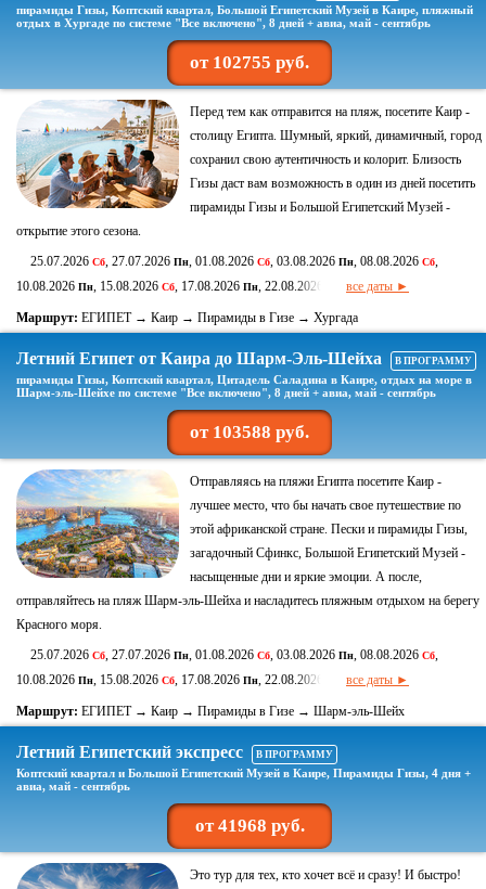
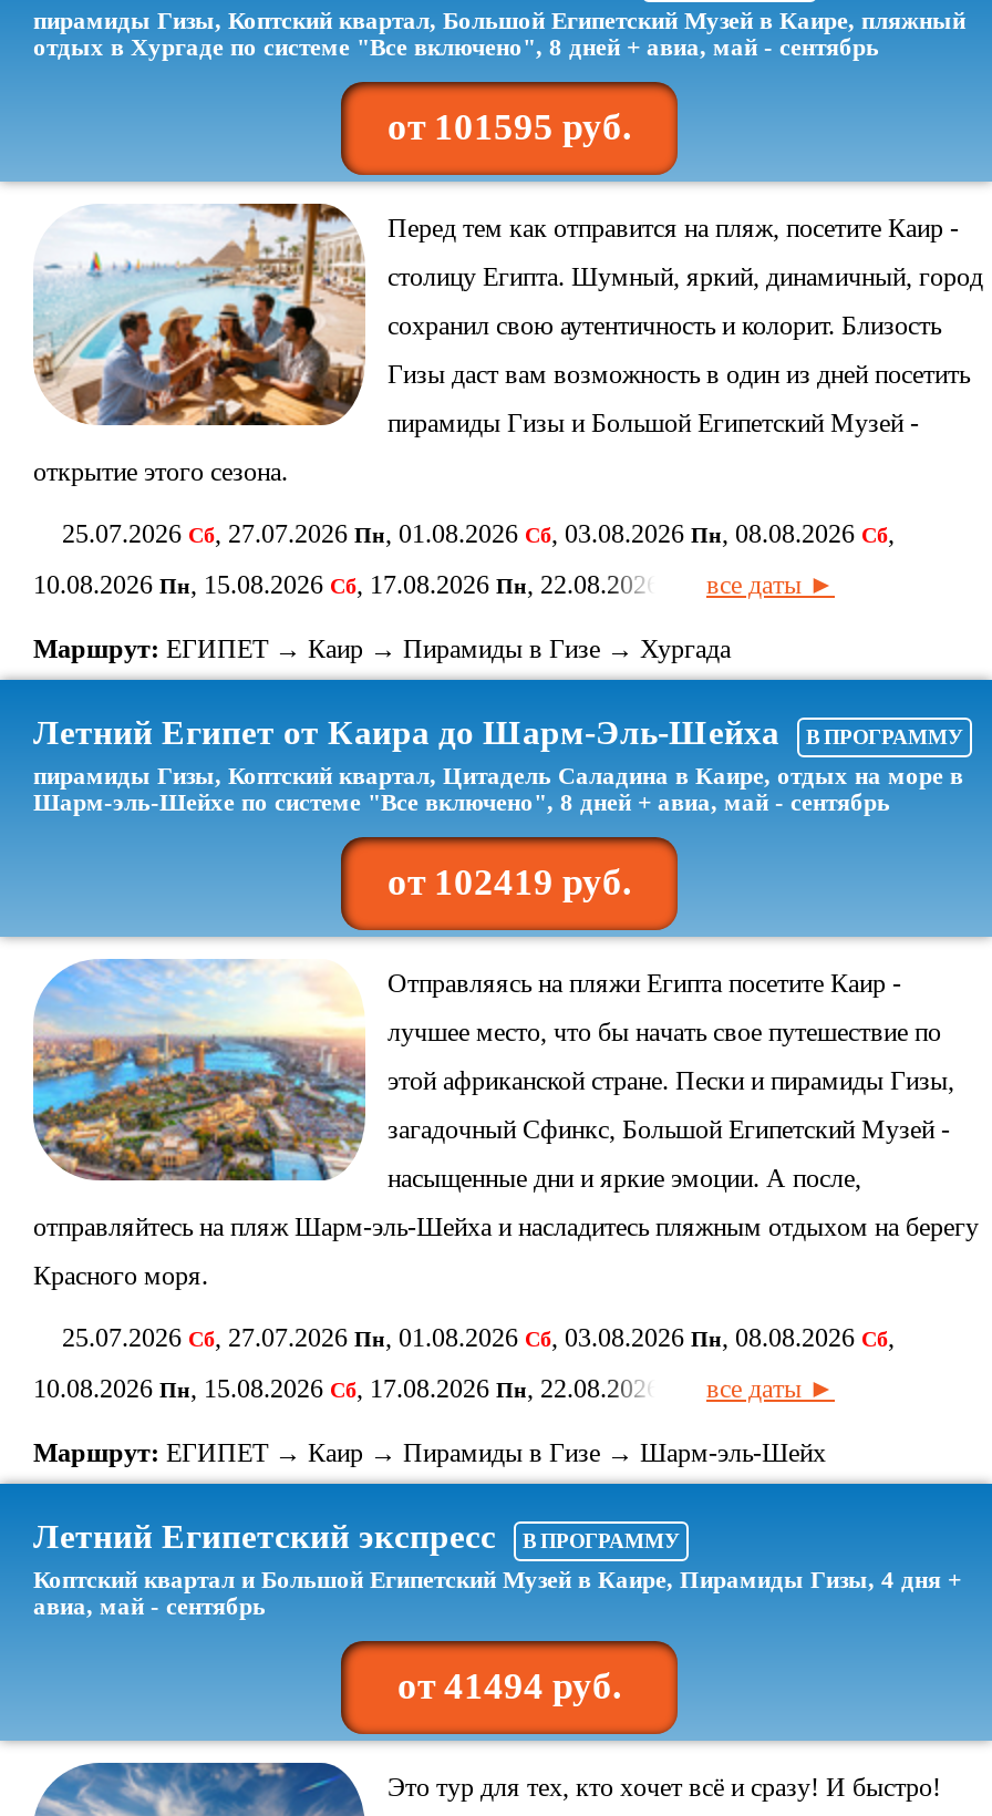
- от 102755 руб.
+ от 101595 руб.

- от 103588 руб.
+ от 102419 руб.

- от 41968 руб.
+ от 41494 руб.
